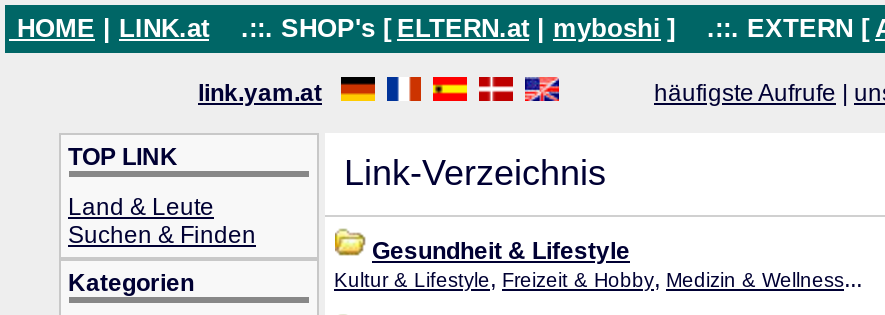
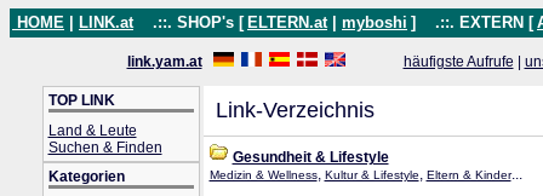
- Kultur & Lifestyle, Freizeit & Hobby, Medizin & Wellness...
+ Medizin & Wellness, Kultur & Lifestyle, Eltern & Kinder...
